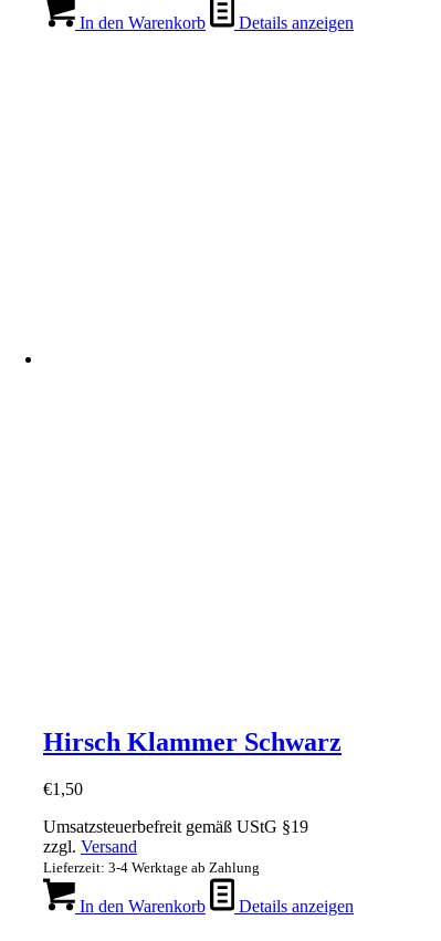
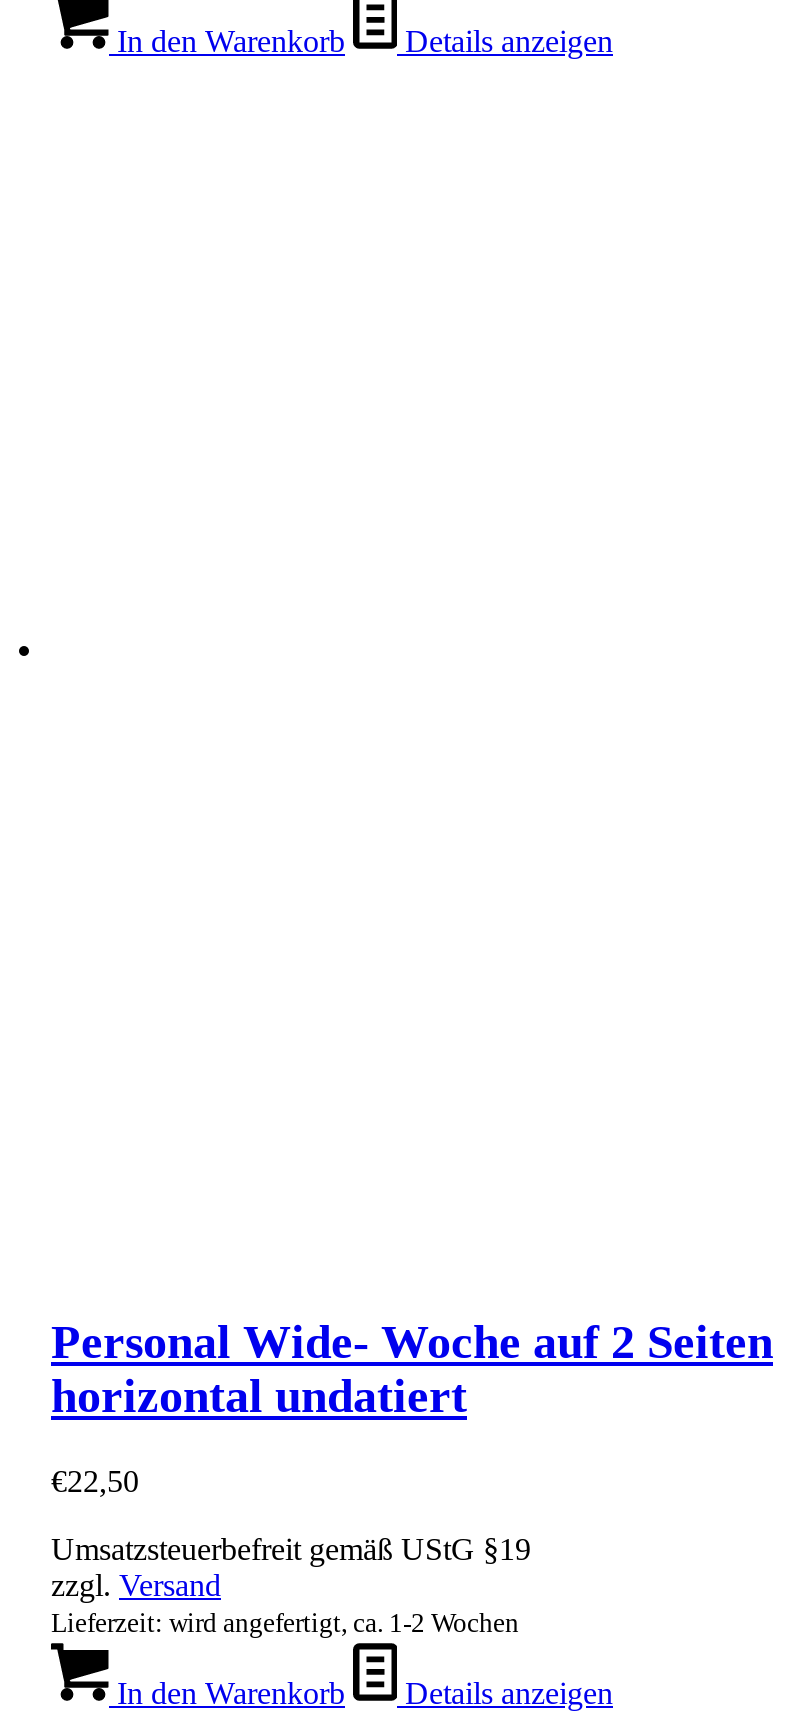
- Hirsch Klammer Schwarz
+ Personal Wide- Woche auf 2 Seiten
+ horizontal undatiert

- €1,50
+ €22,50

- Lieferzeit: 3-4 Werktage ab Zahlung
+ Lieferzeit: wird angefertigt, ca. 1-2 Wochen
